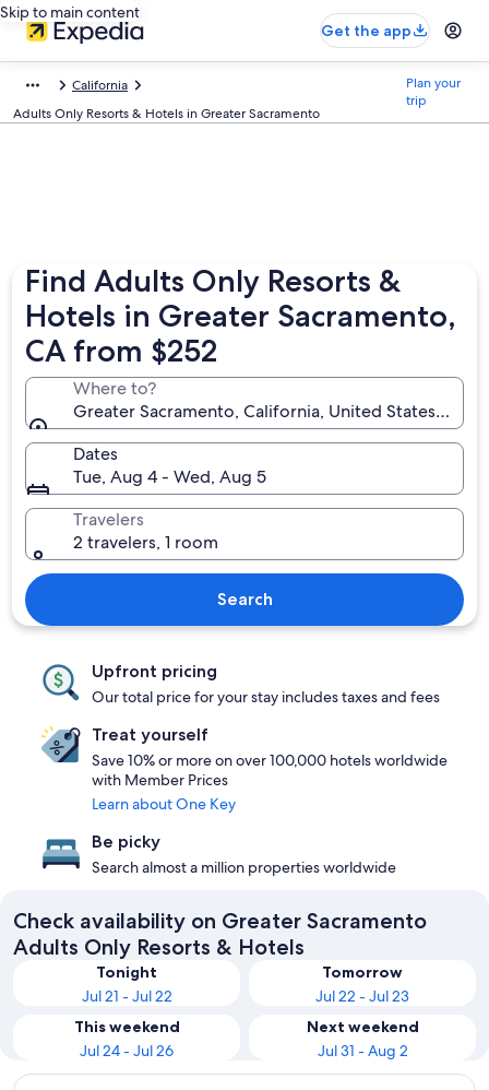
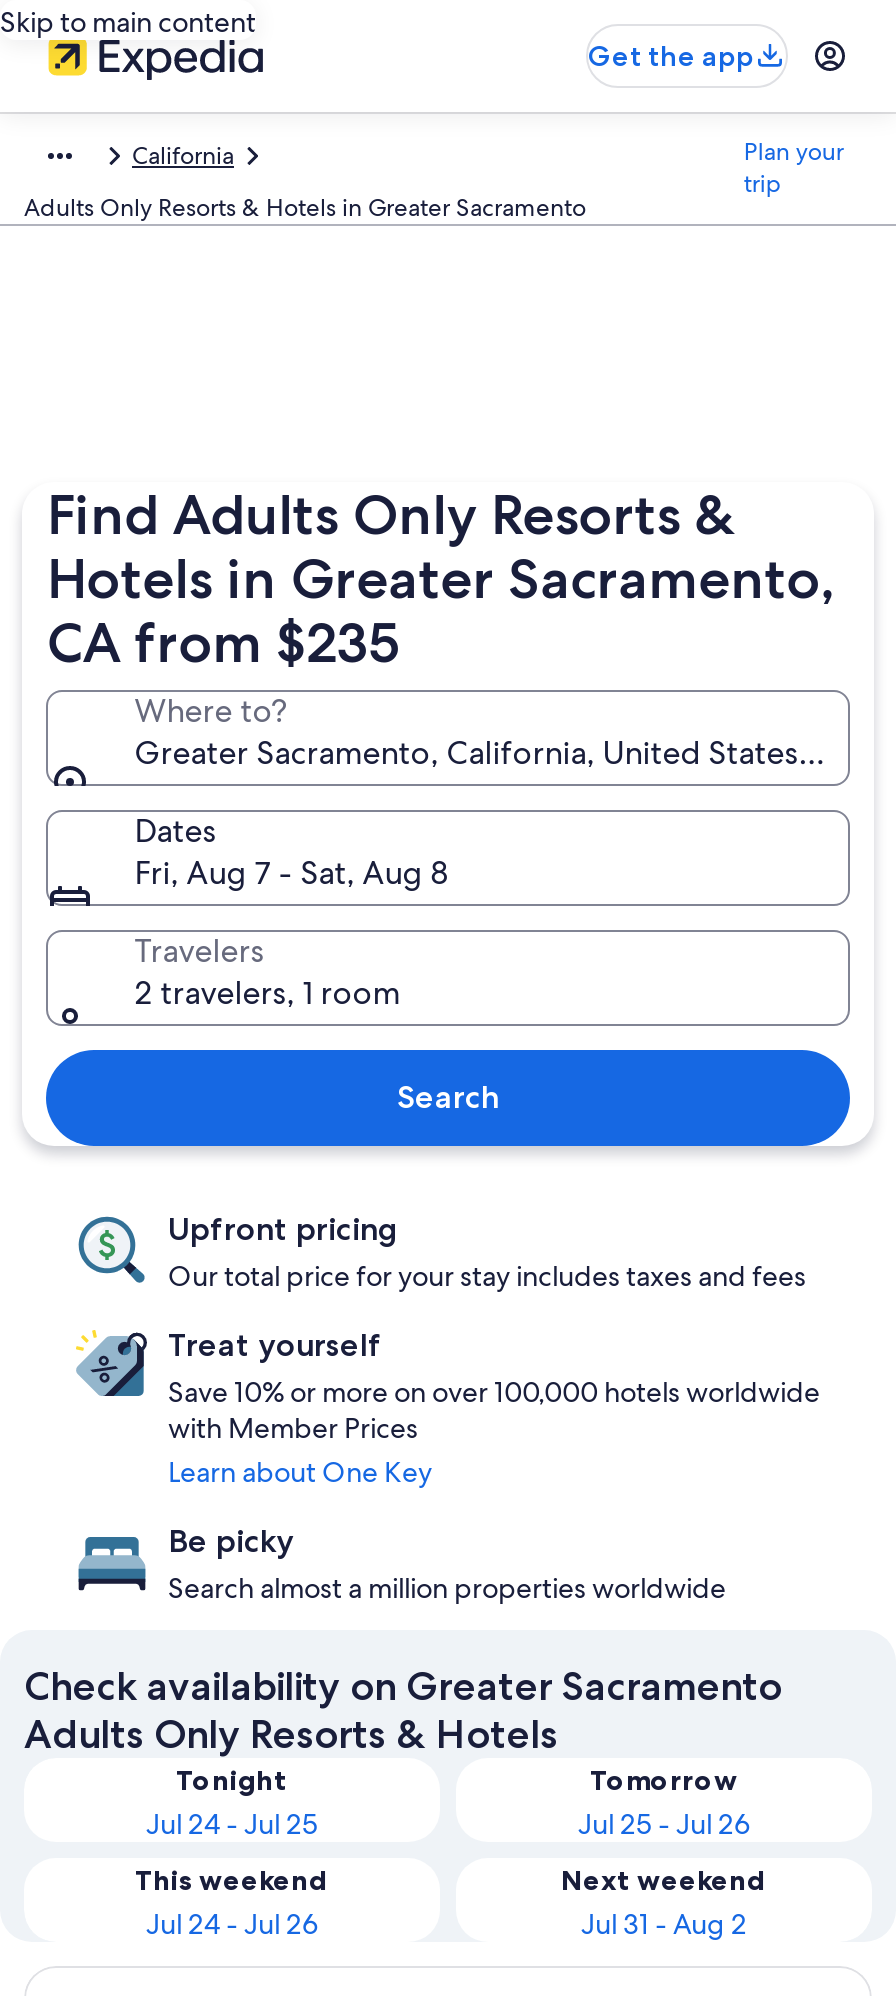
- CA from $252
+ CA from $235

- Tue, Aug 4 - Wed, Aug 5
+ Fri, Aug 7 - Sat, Aug 8

- Jul 21 - Jul 22
+ Jul 24 - Jul 25

- Jul 22 - Jul 23
+ Jul 25 - Jul 26
